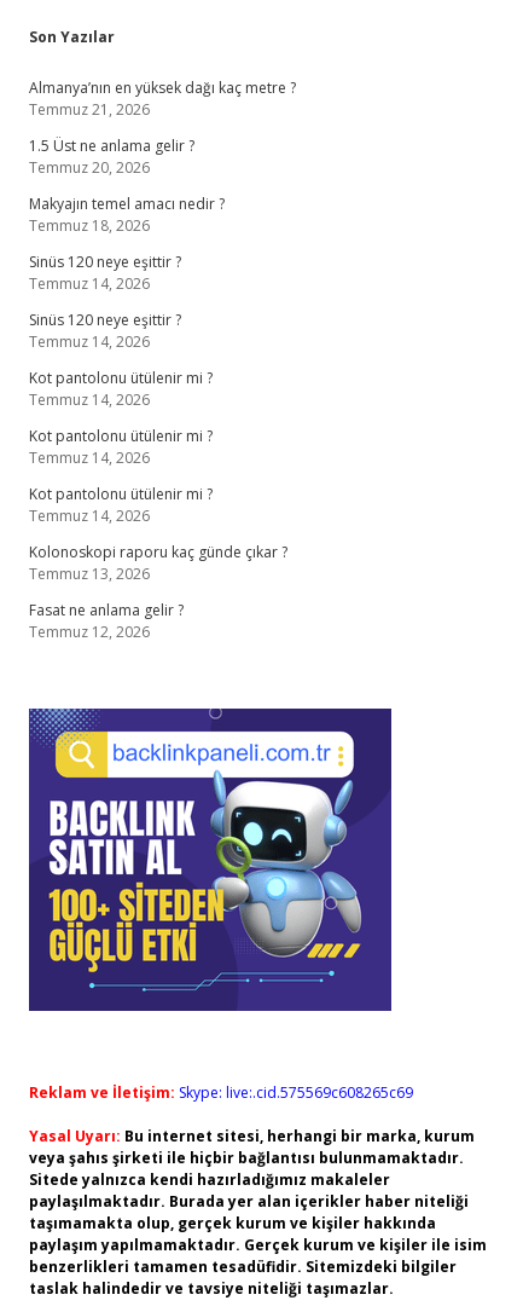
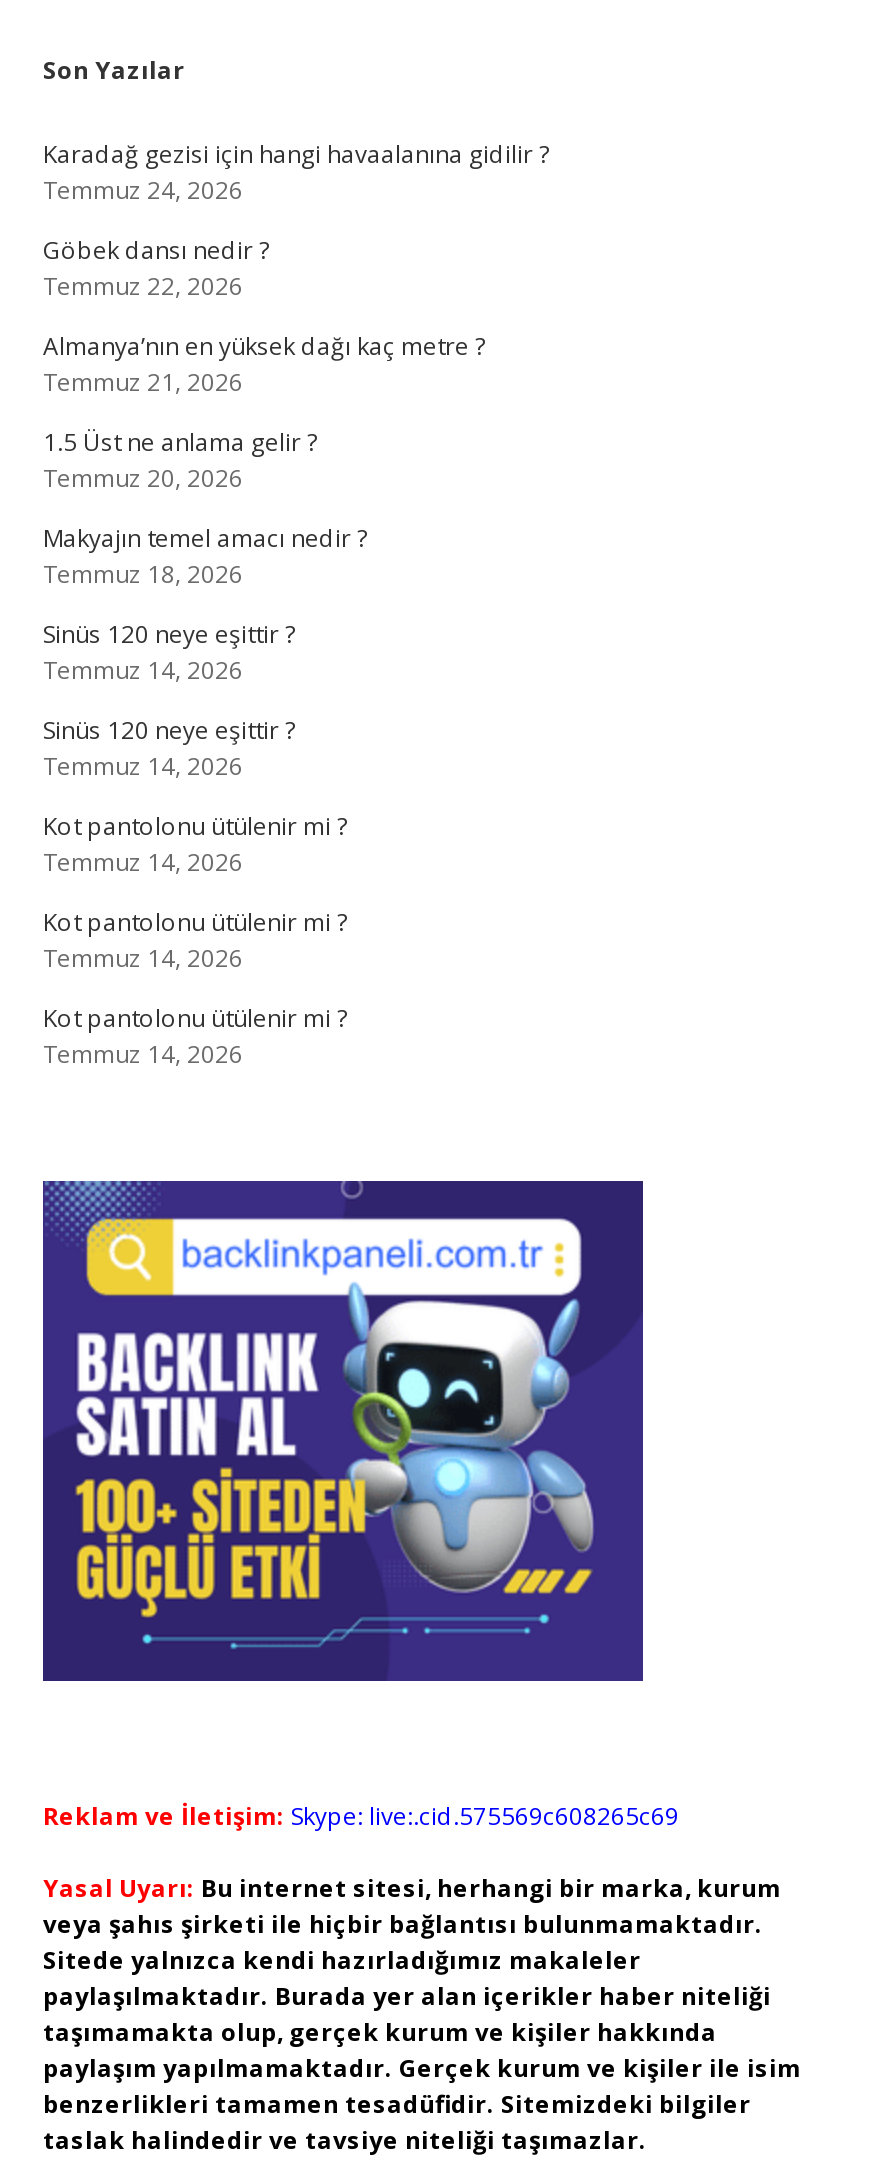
+ Karadağ gezisi için hangi havaalanına gidilir ?
+ Temmuz 24, 2026
+ Göbek dansı nedir ?
+ Temmuz 22, 2026

moved down: Almanya’nın en yüksek dağı kaç metre ? | Temmuz 21, 2026 | 1.5 Üst ne anlama gelir ? | ... | Kot pantolonu ütülenir mi ? | Temmuz 14, 2026

- Kolonoskopi raporu kaç günde çıkar ?
- Temmuz 13, 2026
- Fasat ne anlama gelir ?
- Temmuz 12, 2026
